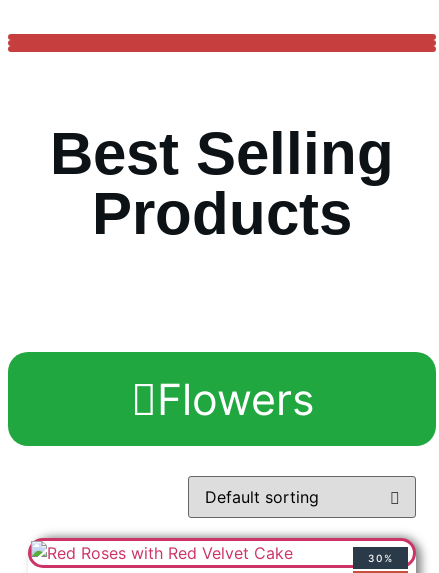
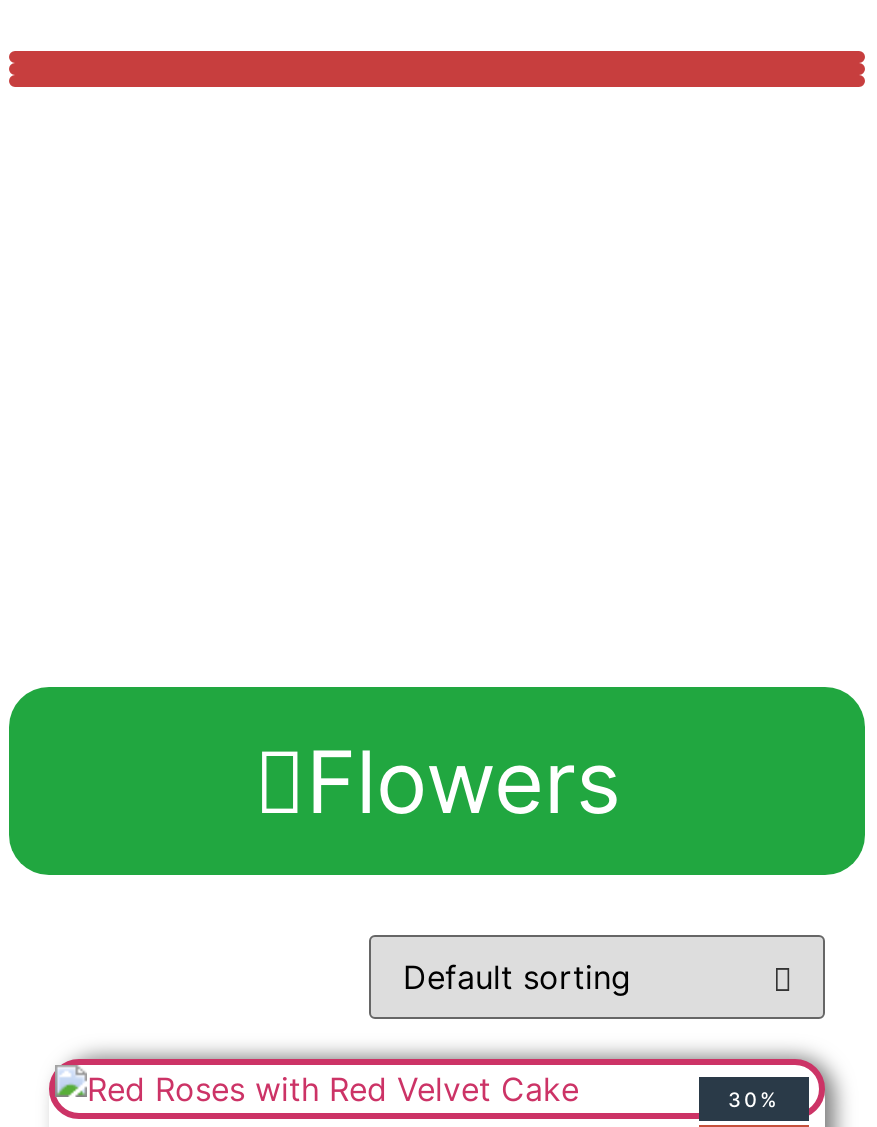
- Best Selling
- Products
